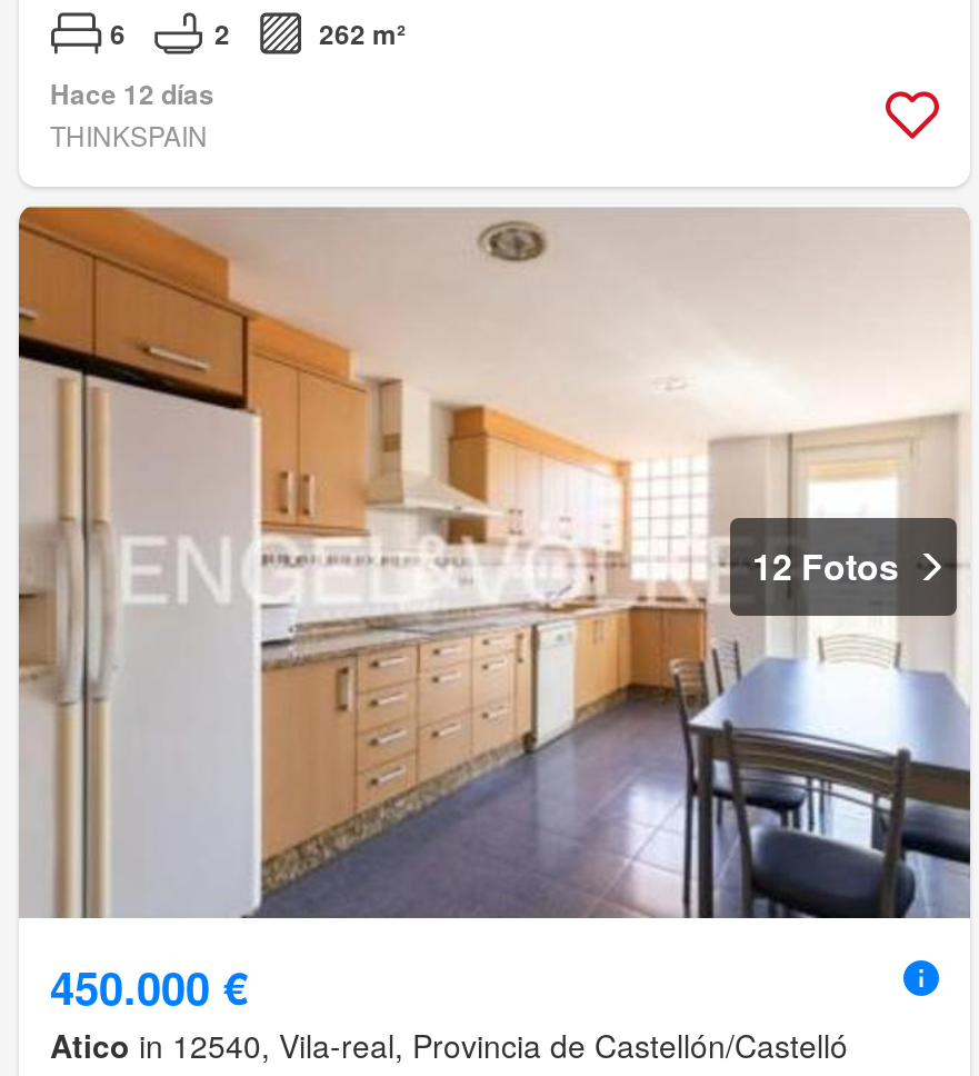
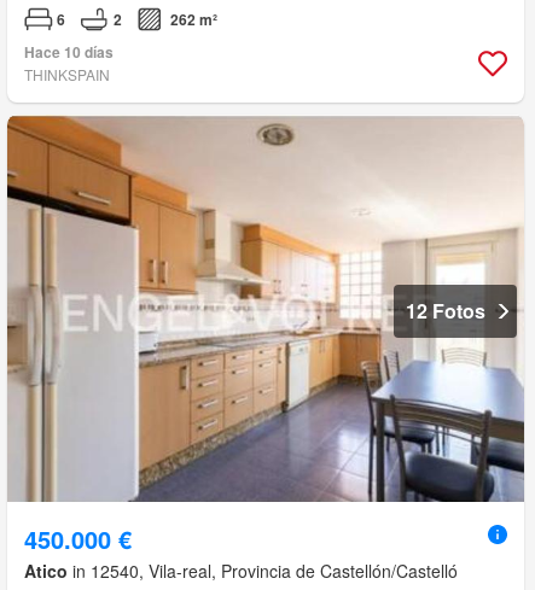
- Hace 12 días
+ Hace 10 días
